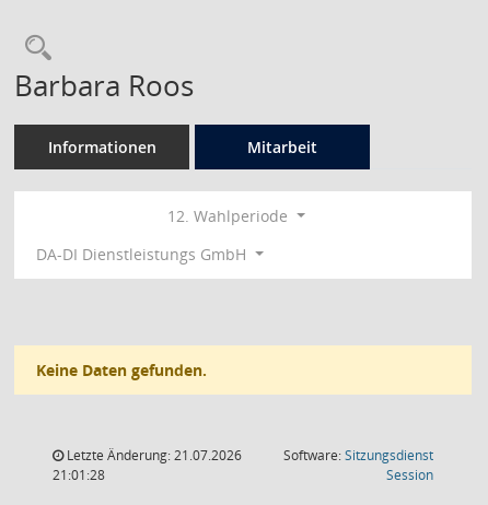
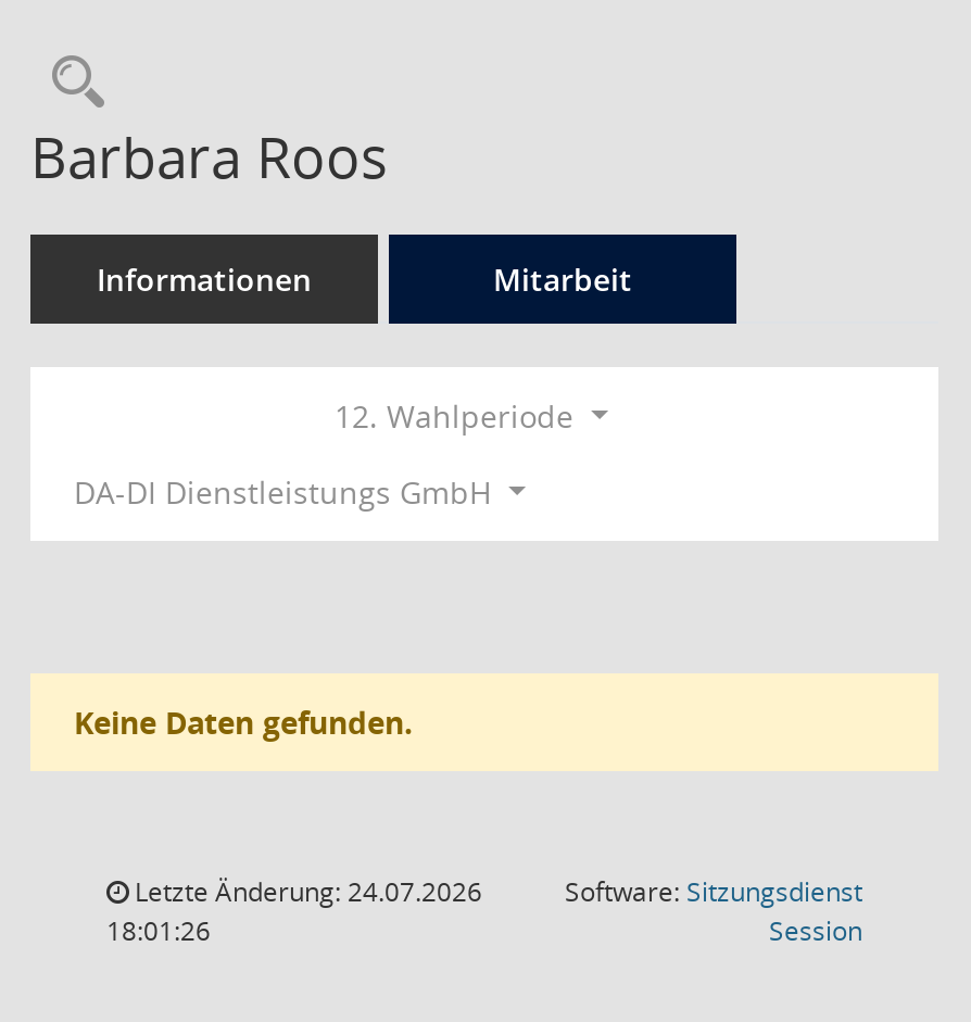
- Letzte Änderung: 21.07.2026
+ Letzte Änderung: 24.07.2026

- 21:01:28
+ 18:01:26
